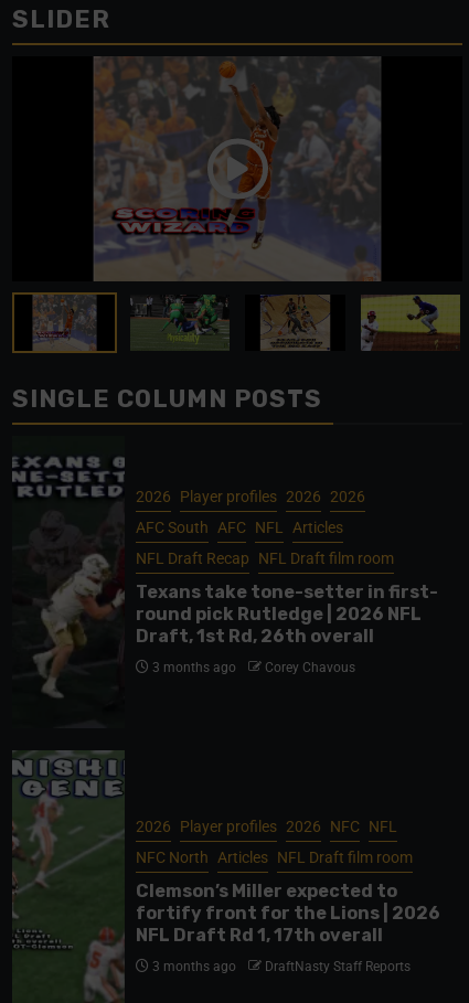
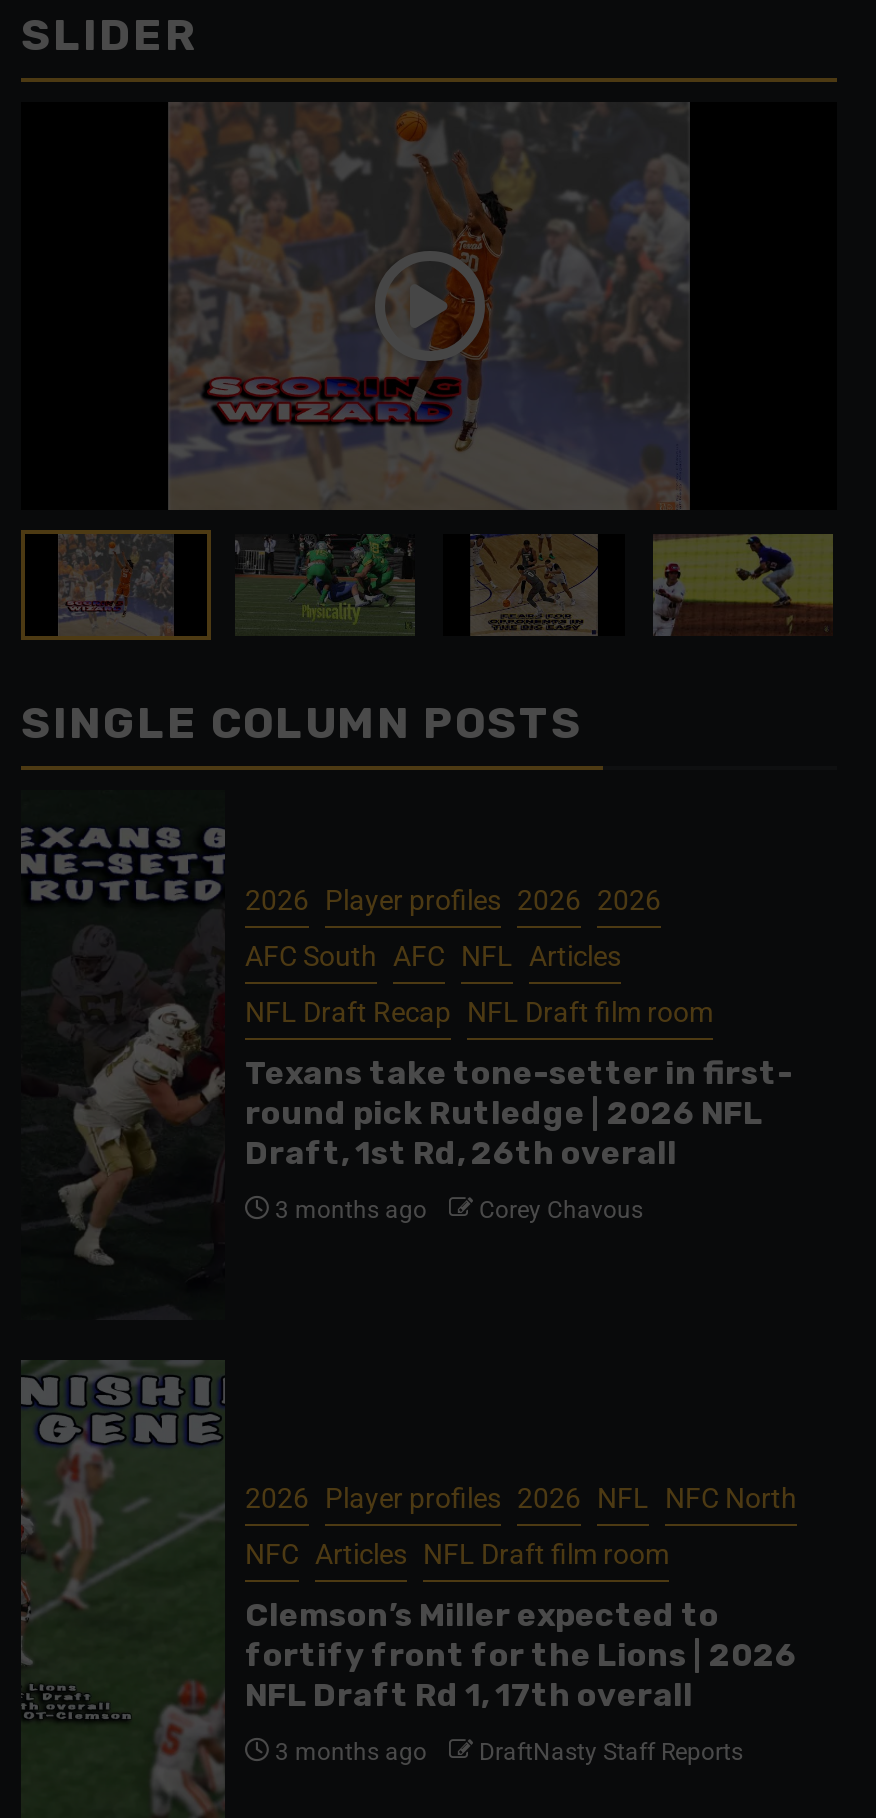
- 2026 Player profiles 2026 NFC NFL
+ 2026 Player profiles 2026 NFL NFC North

- NFC North Articles NFL Draft film room
+ NFC Articles NFL Draft film room
